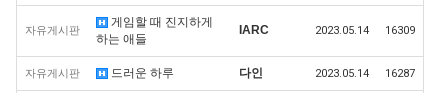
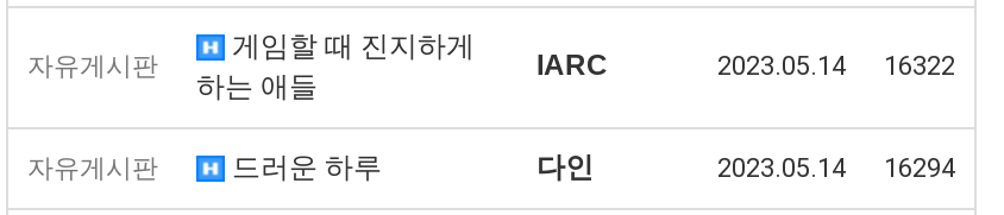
- 2023.05.14 16309
+ 2023.05.14 16322

- 2023.05.14 16287
+ 2023.05.14 16294
